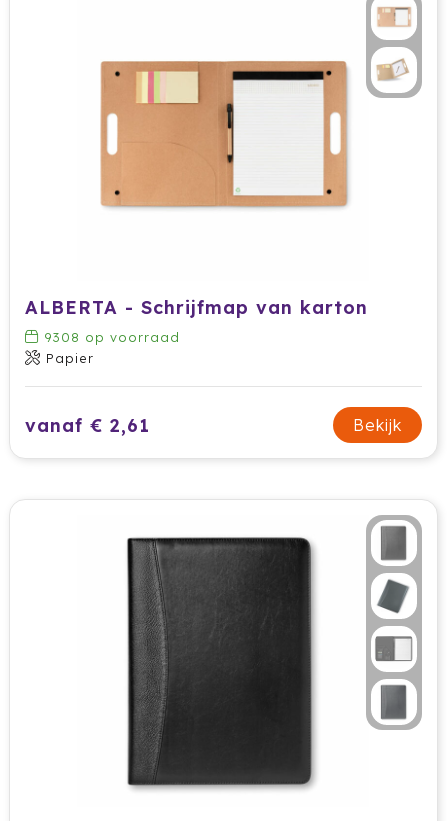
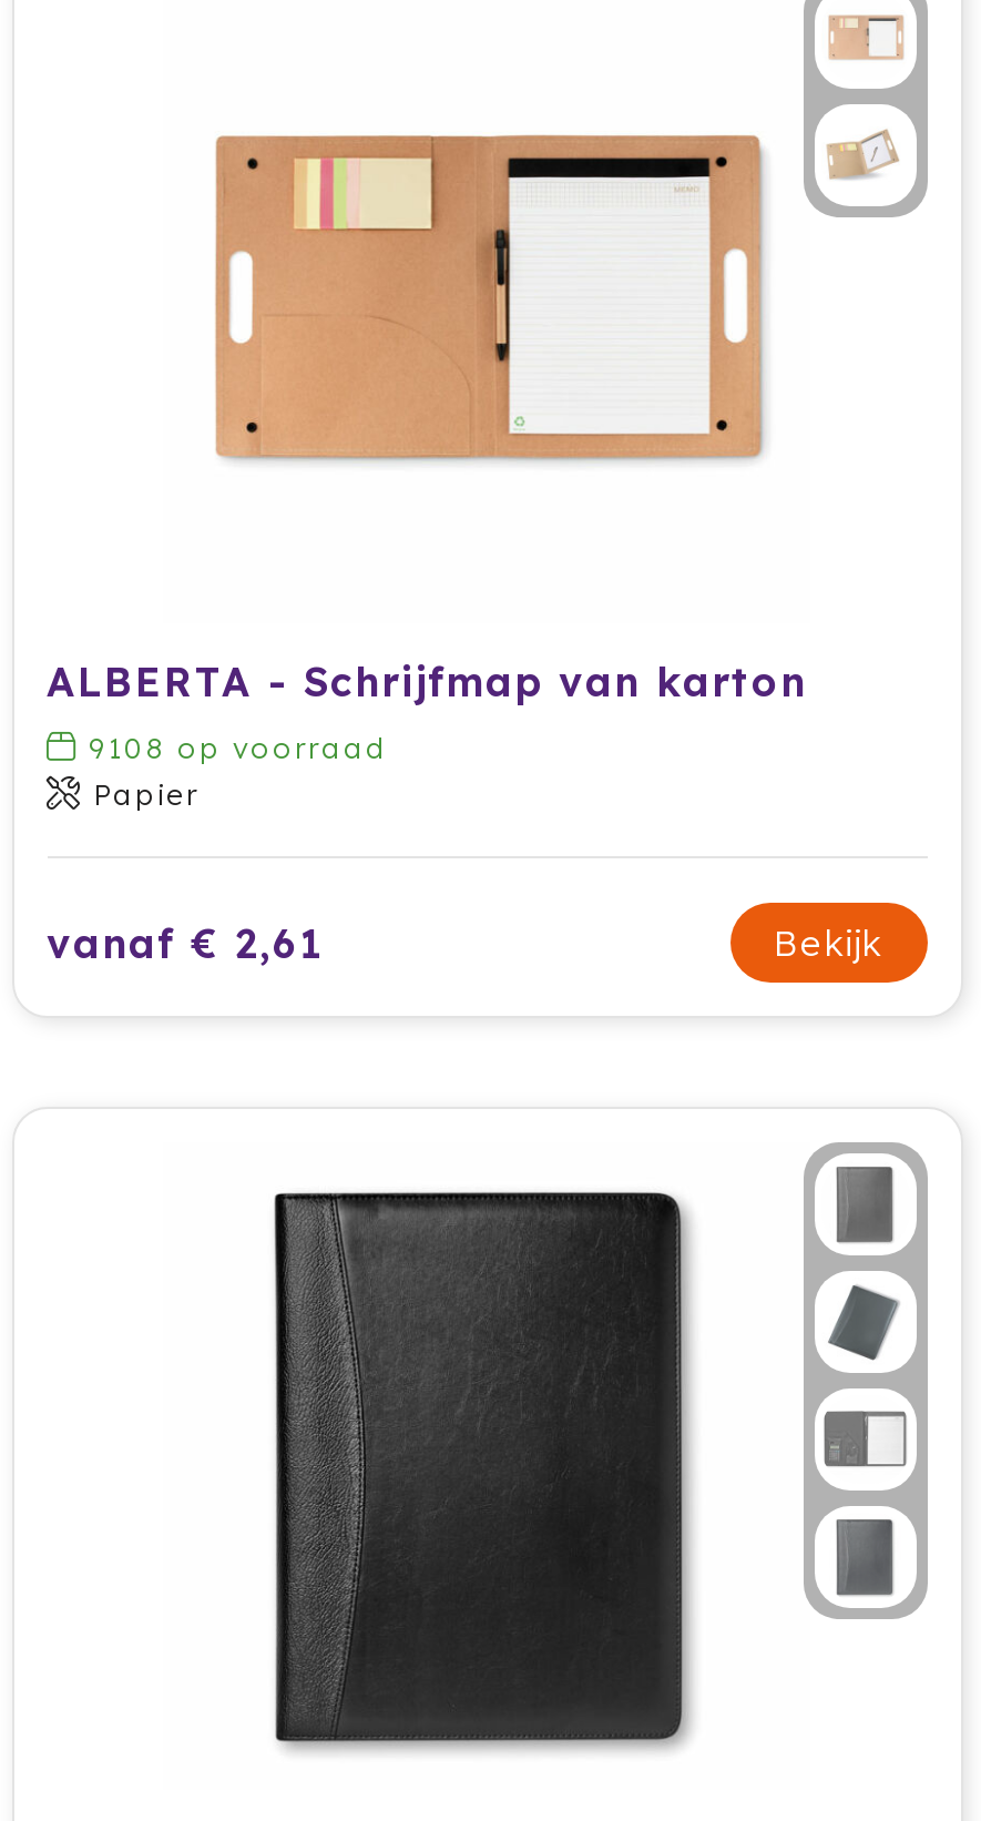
- 9308 op voorraad
+ 9108 op voorraad
